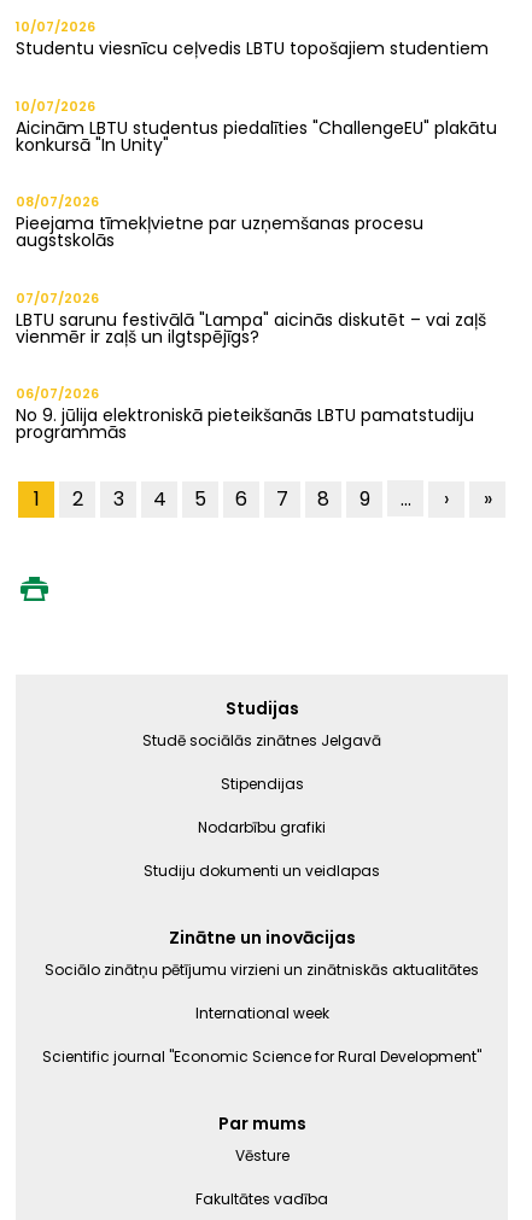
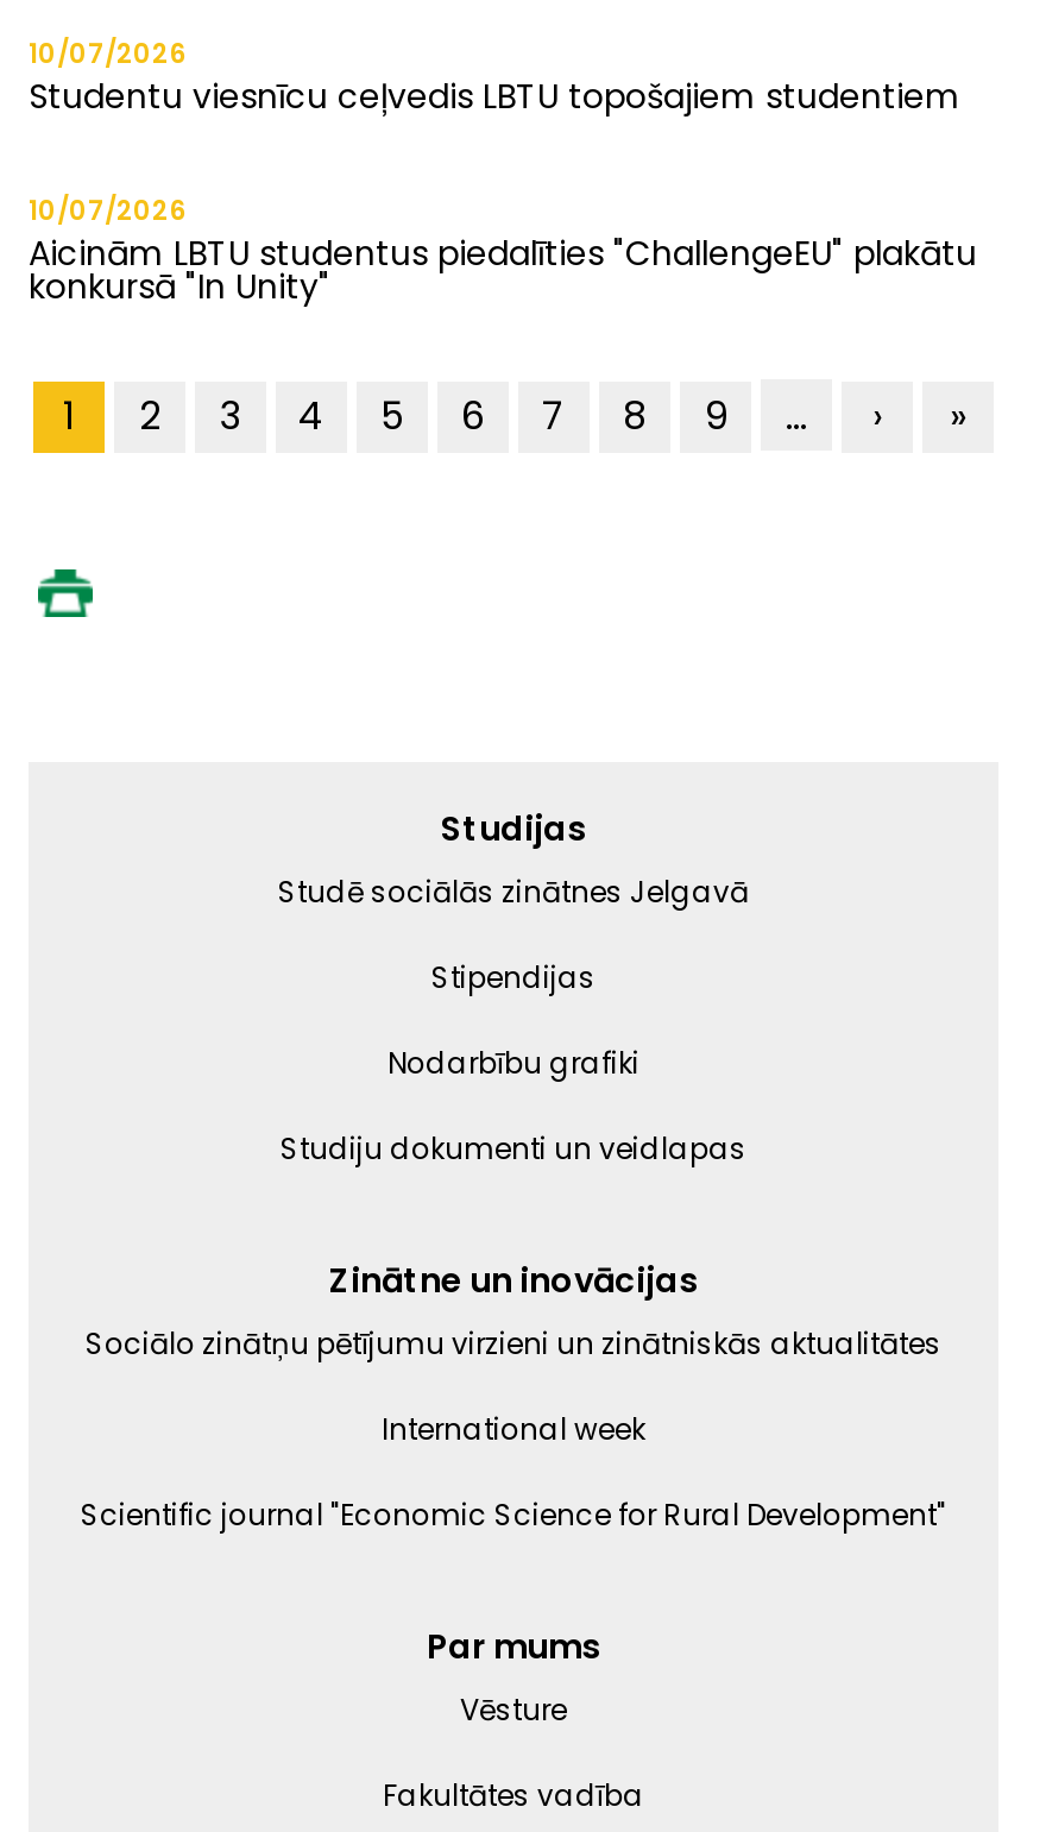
- 08/07/2026
- Pieejama tīmekļvietne par uzņemšanas procesu
- augstskolās
- 07/07/2026
- LBTU sarunu festivālā "Lampa" aicinās diskutēt – vai zaļš
- vienmēr ir zaļš un ilgtspējīgs?
- 06/07/2026
- No 9. jūlija elektroniskā pieteikšanās LBTU pamatstudiju
- programmās
